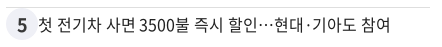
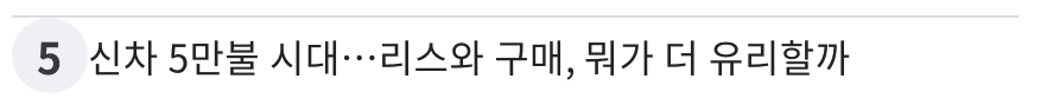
- 5 첫 전기차 사면 3500불 즉시 할인…현대·기아도 참여
+ 5 신차 5만불 시대…리스와 구매, 뭐가 더 유리할까
